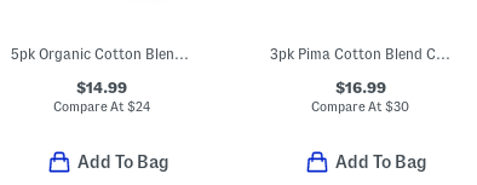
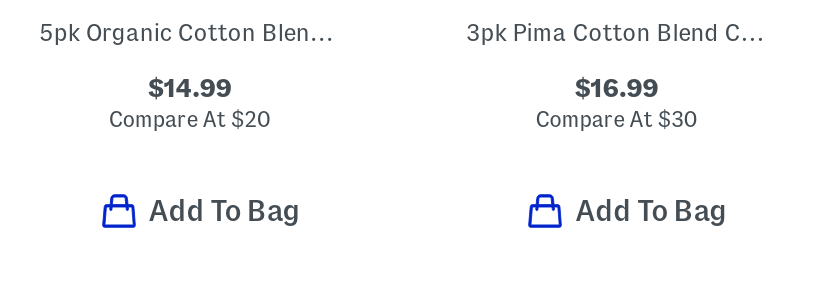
- Compare At $24
+ Compare At $20
